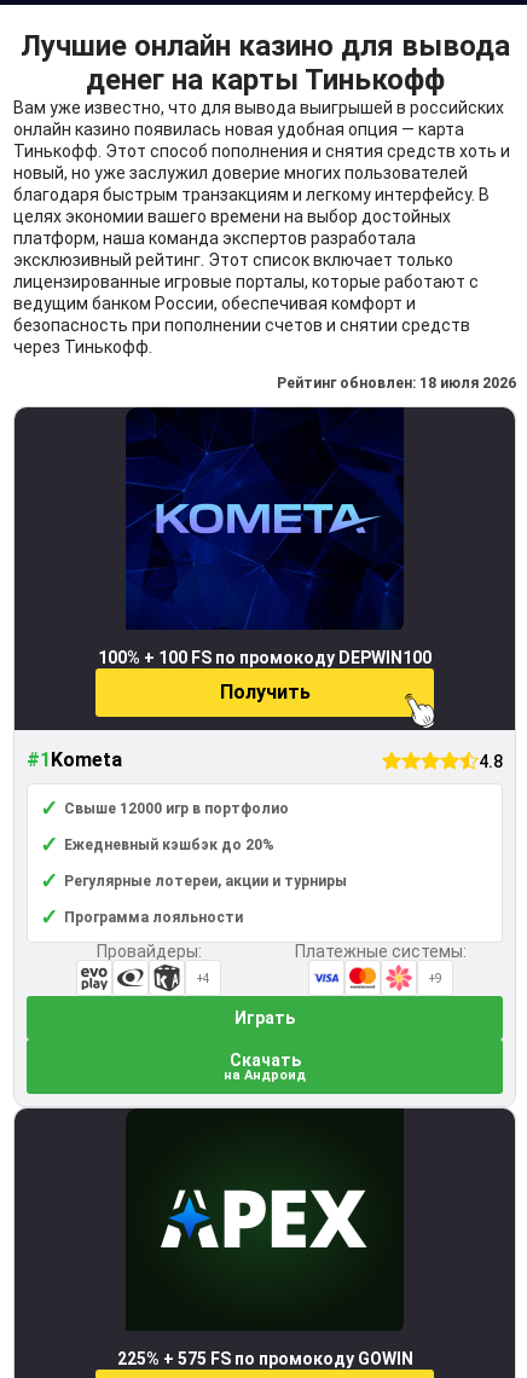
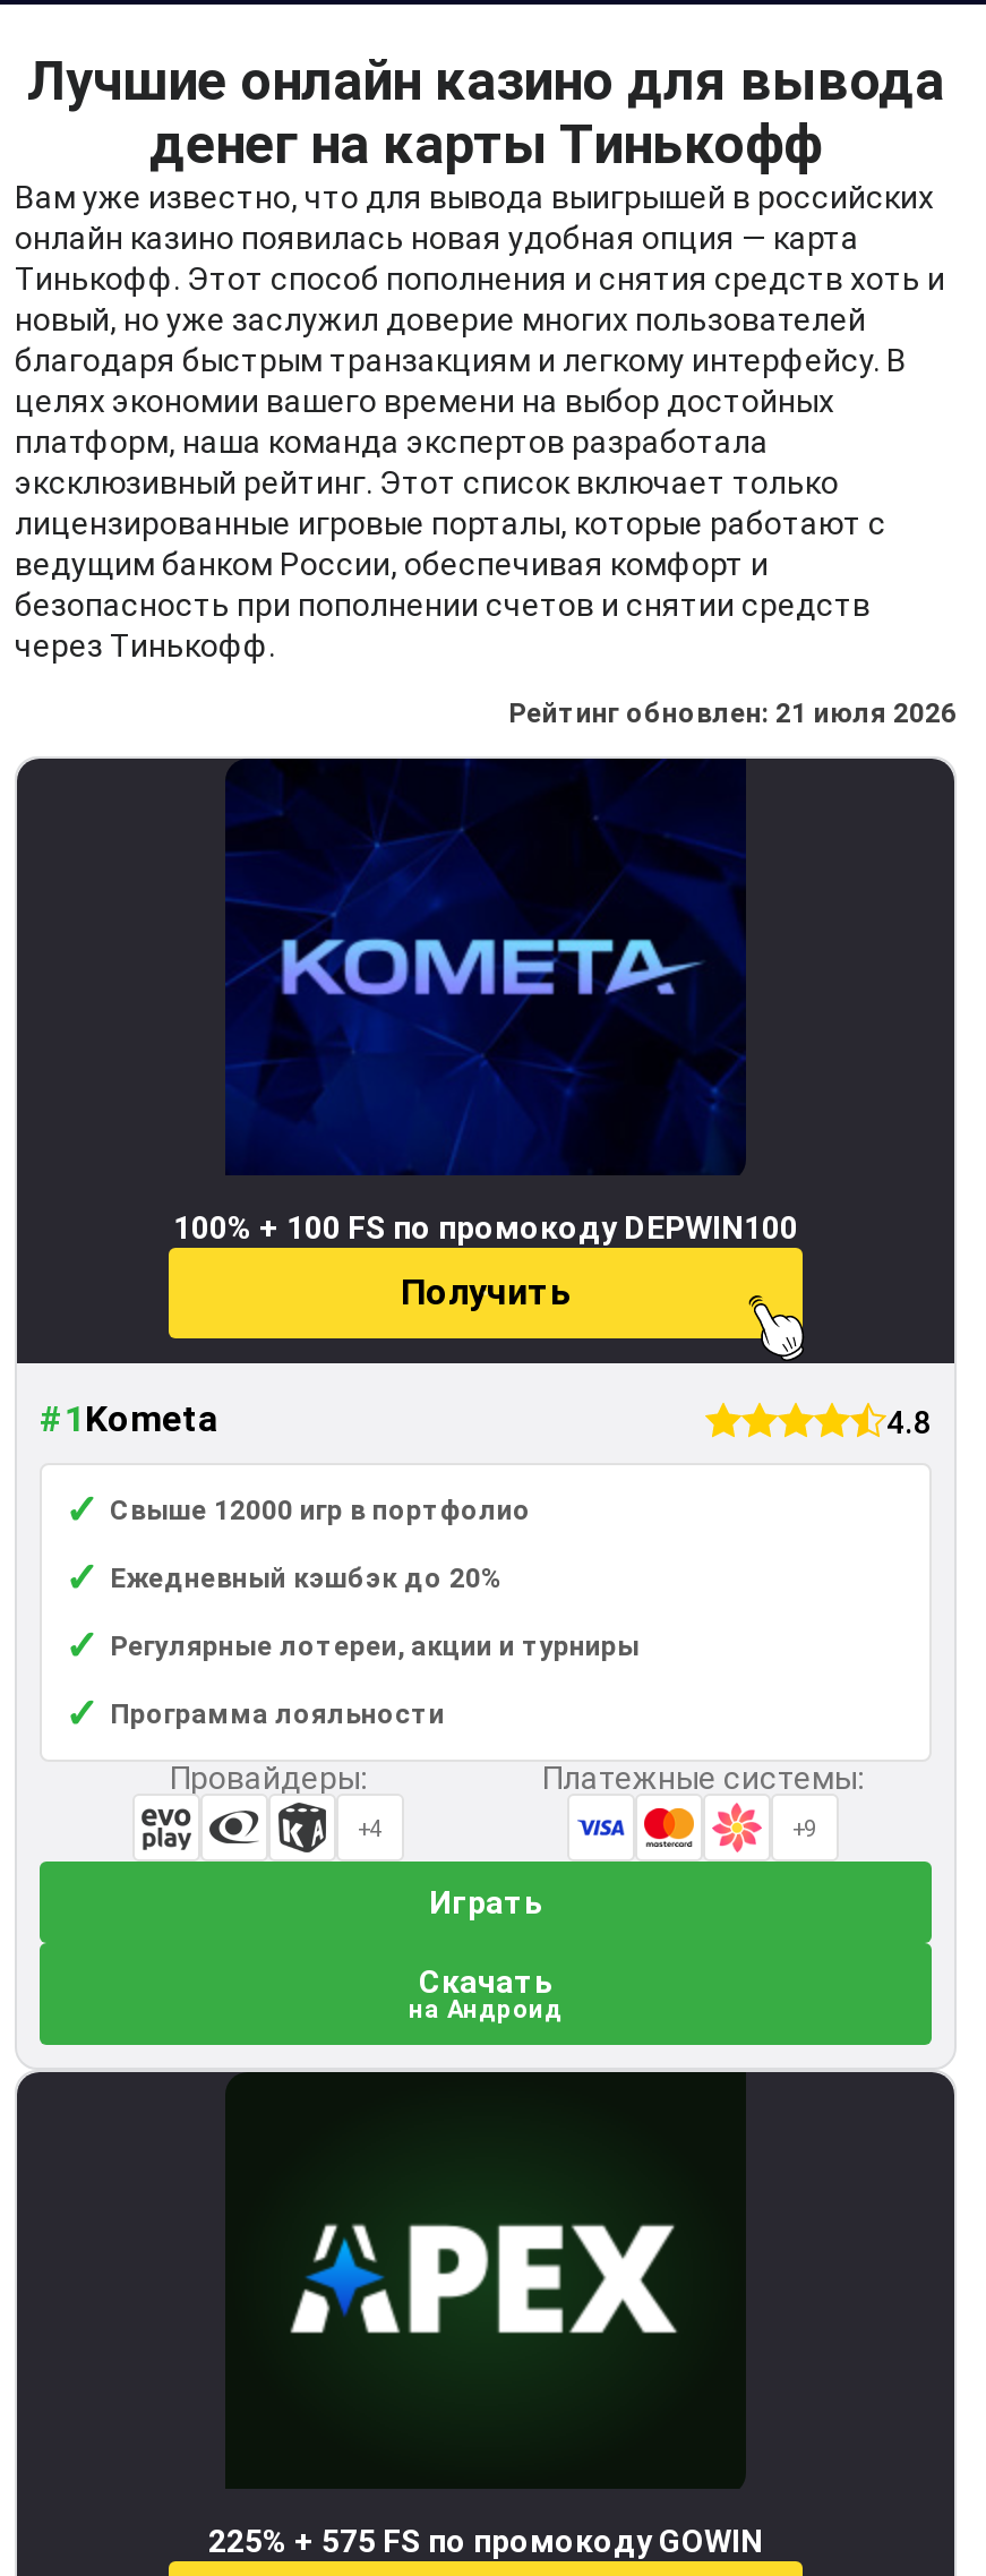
- Рейтинг обновлен: 18 июля 2026
+ Рейтинг обновлен: 21 июля 2026
